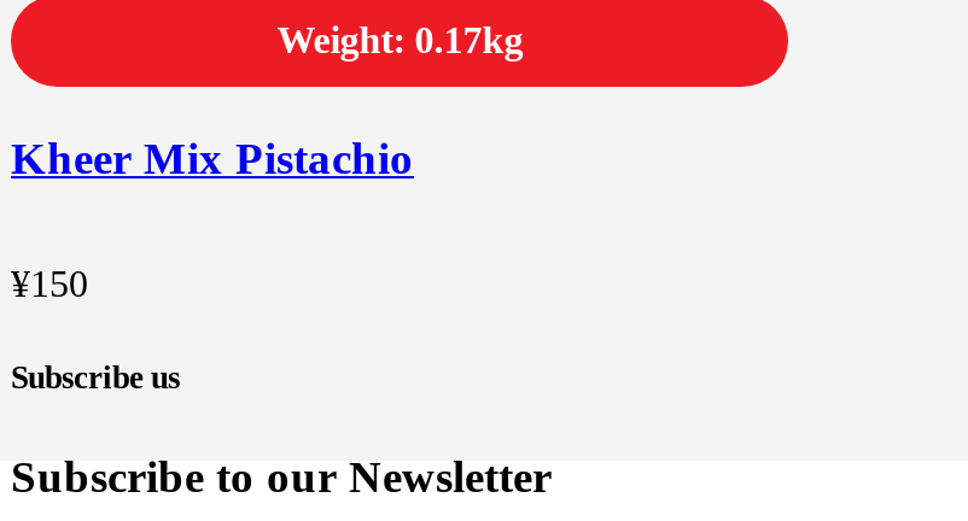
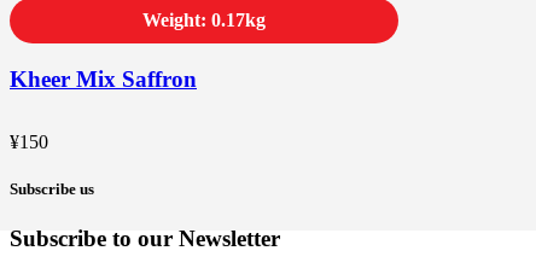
- Kheer Mix Pistachio
+ Kheer Mix Saffron
